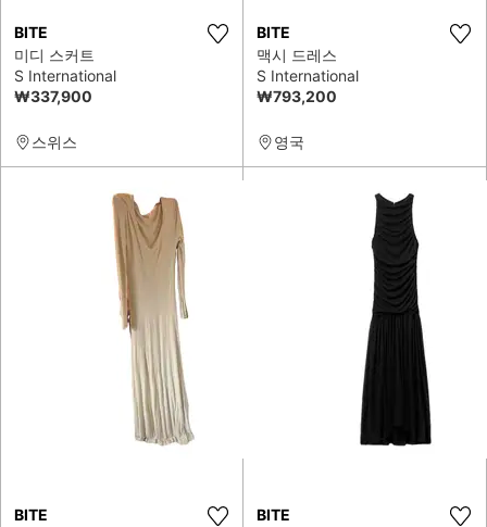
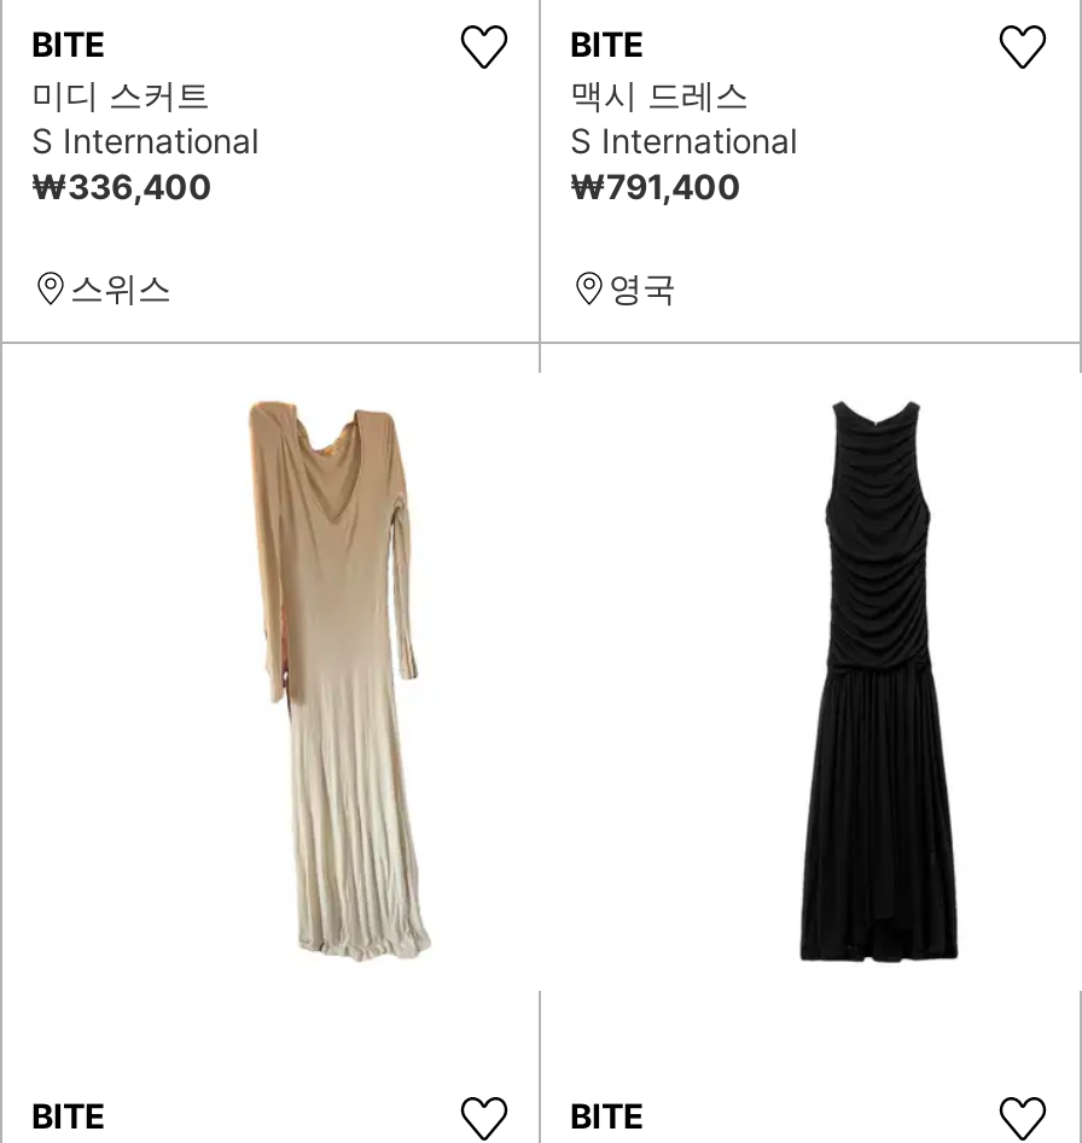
- ₩337,900
+ ₩336,400

- ₩793,200
+ ₩791,400
